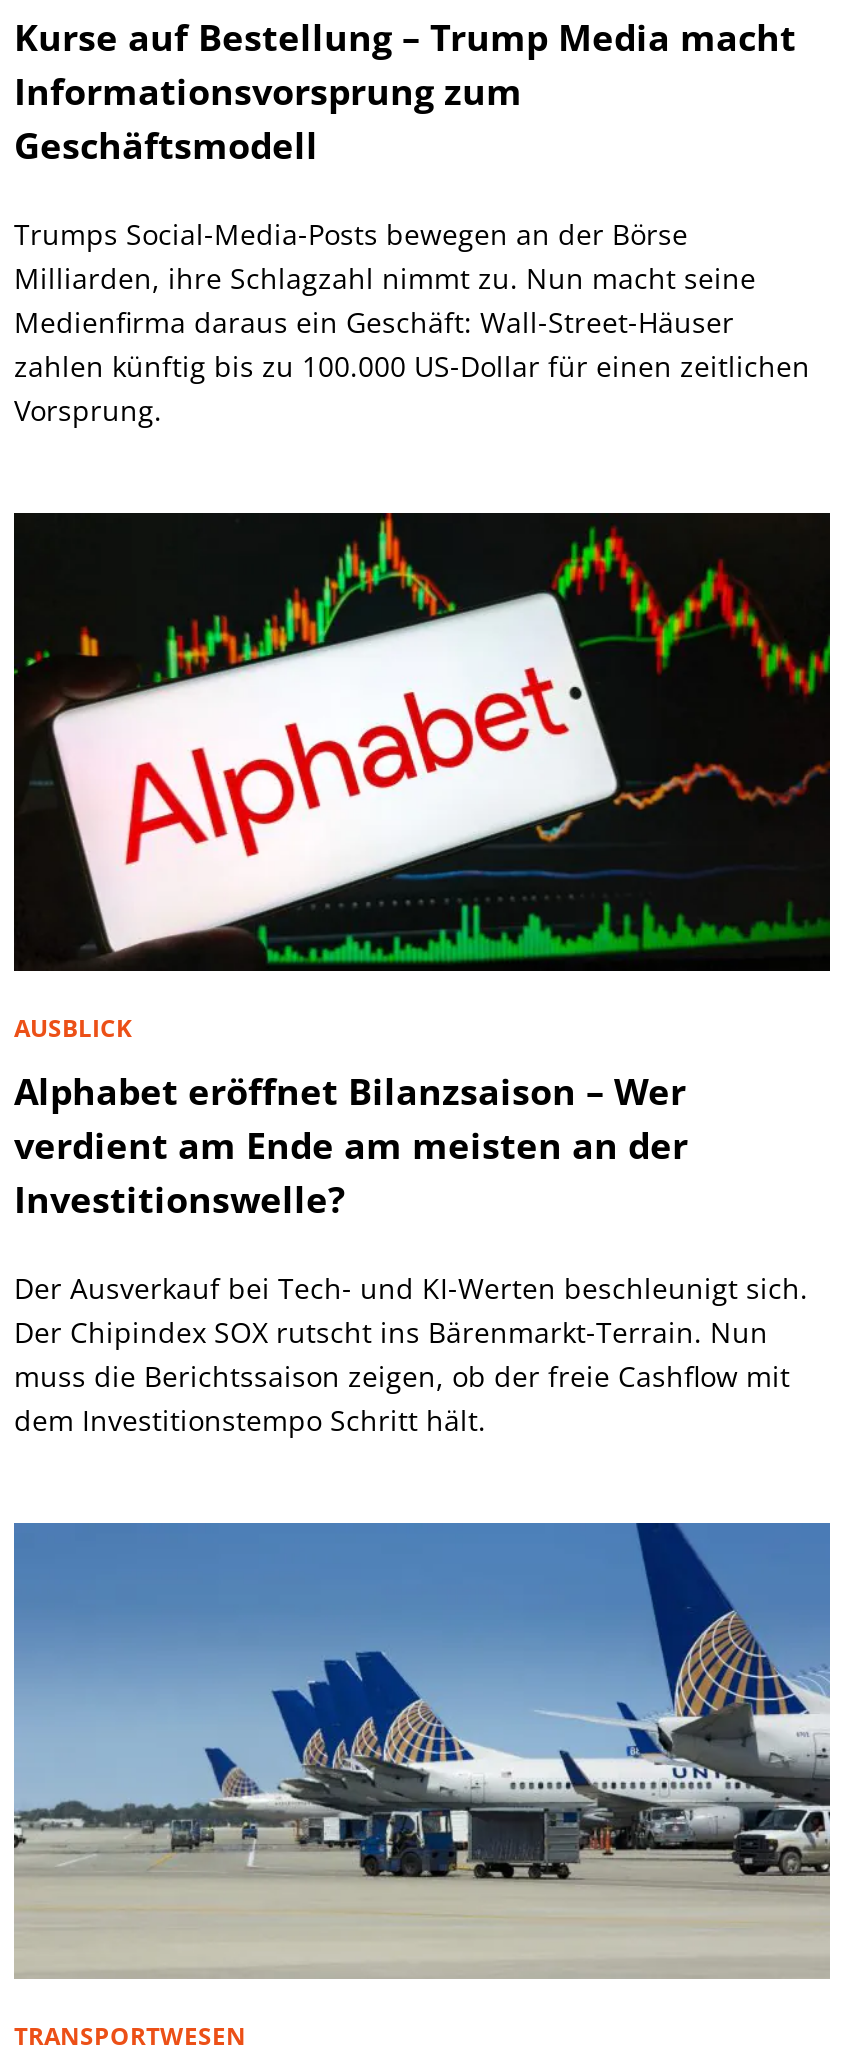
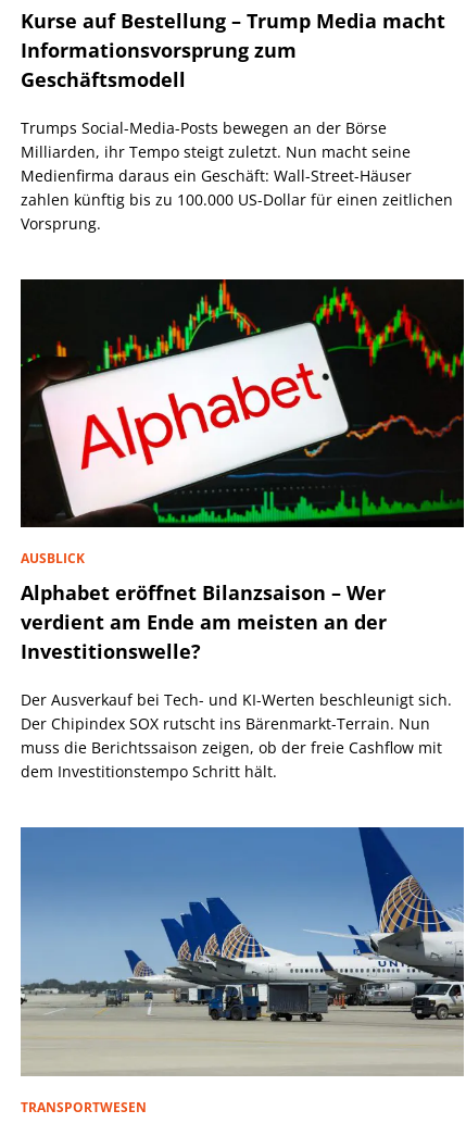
- Milliarden, ihre Schlagzahl nimmt zu. Nun macht seine
+ Milliarden, ihr Tempo steigt zuletzt. Nun macht seine
